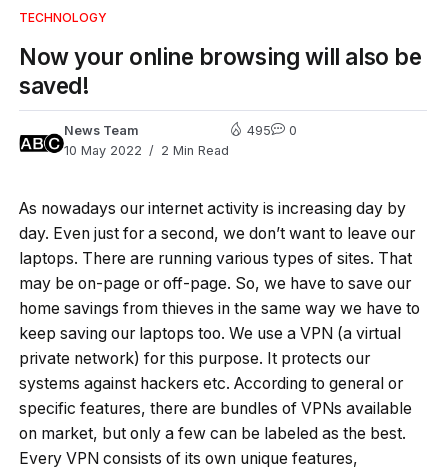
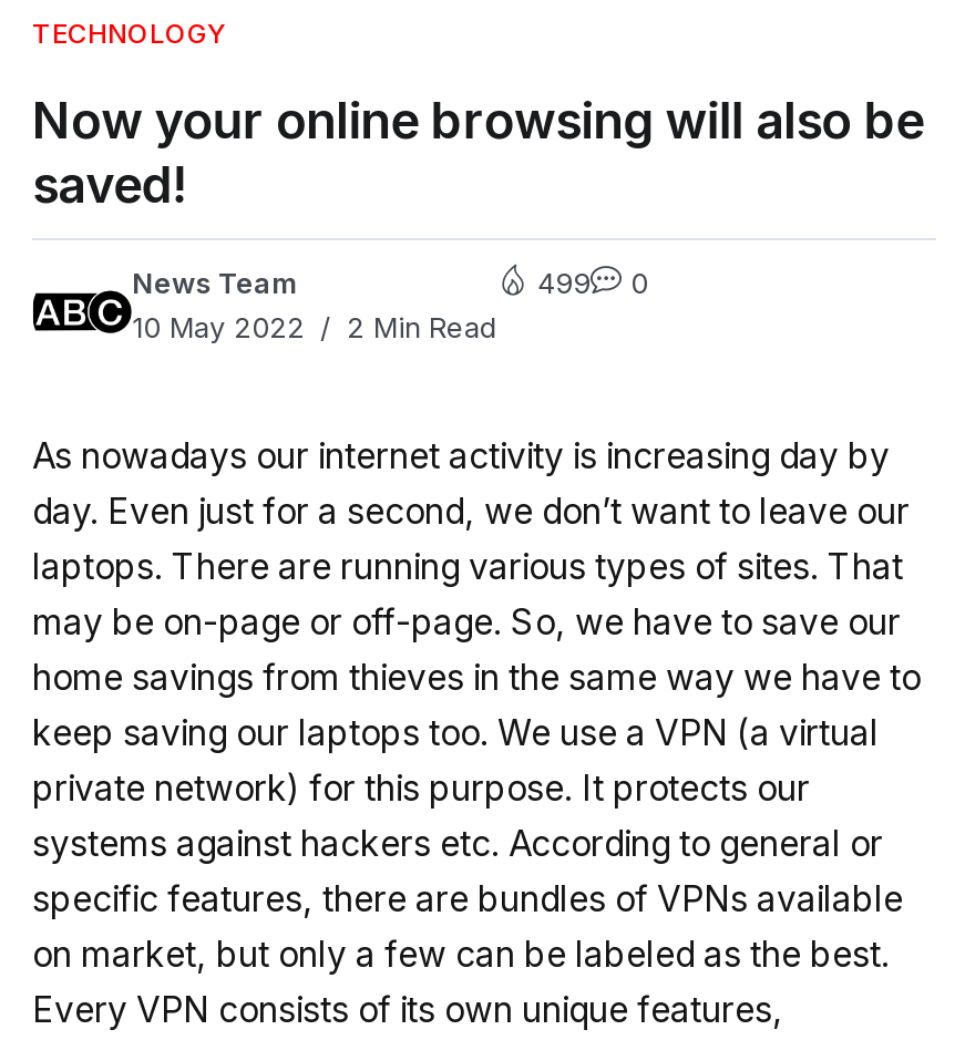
- 495 0
+ 499 0
